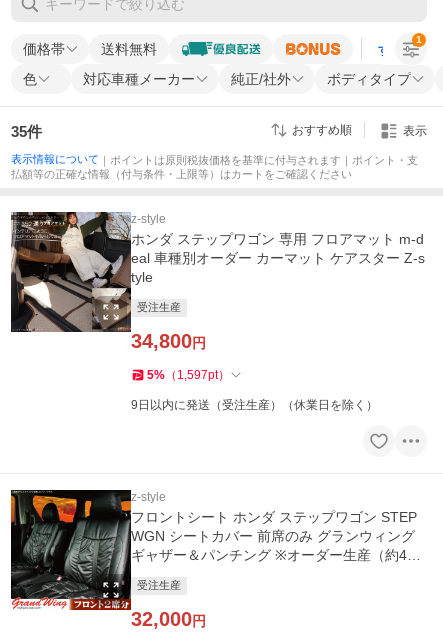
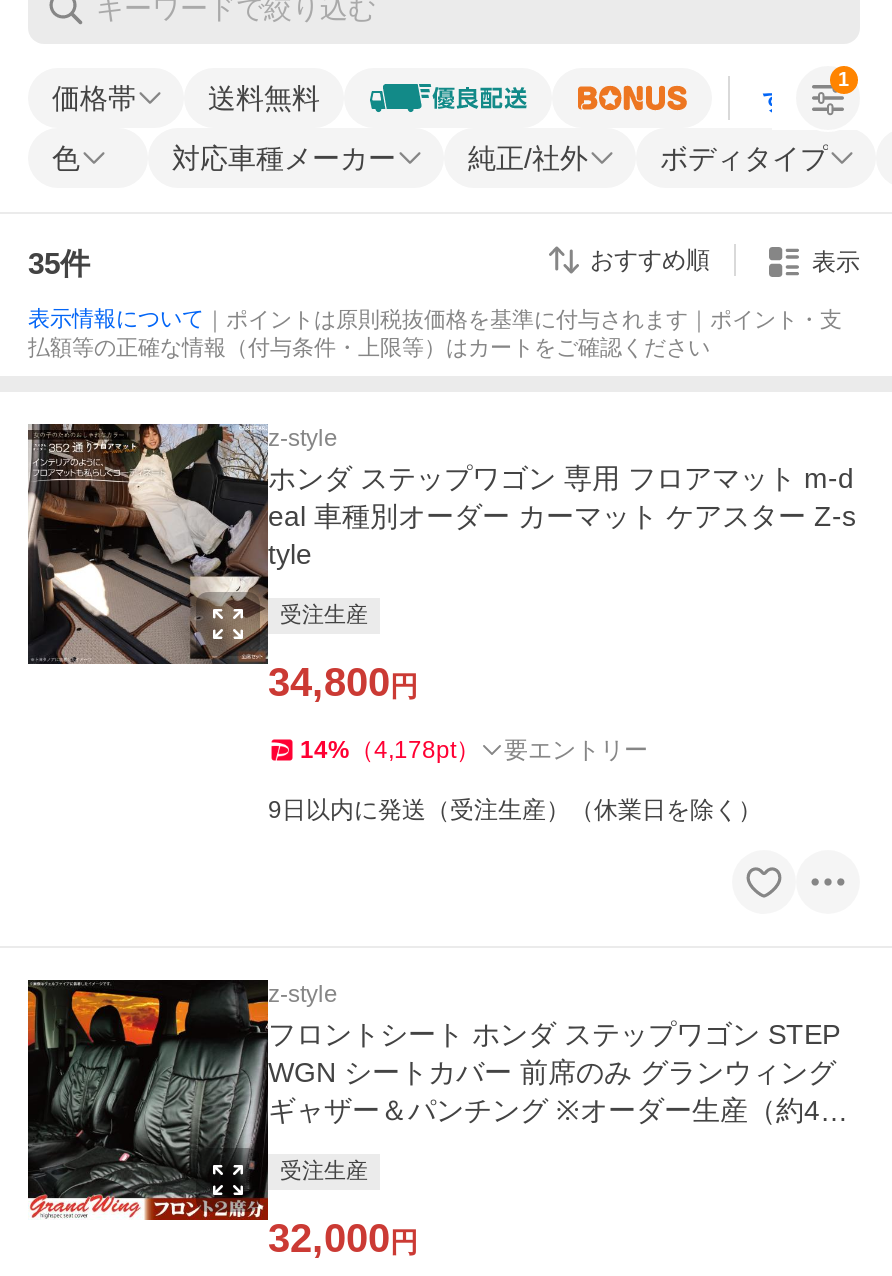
- 5%（1,597pt）
+ 14%（4,178pt）
+ 要エントリー
